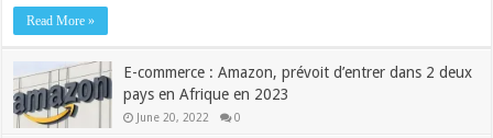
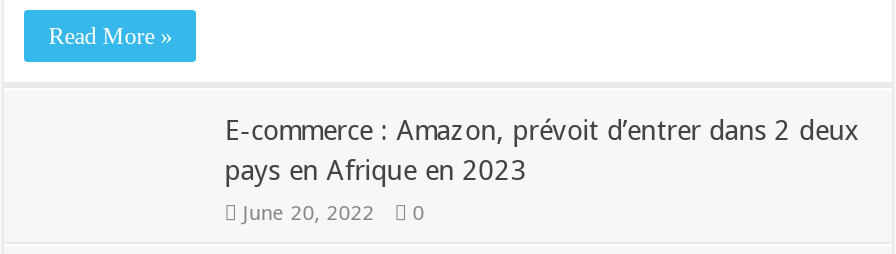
- [image]
